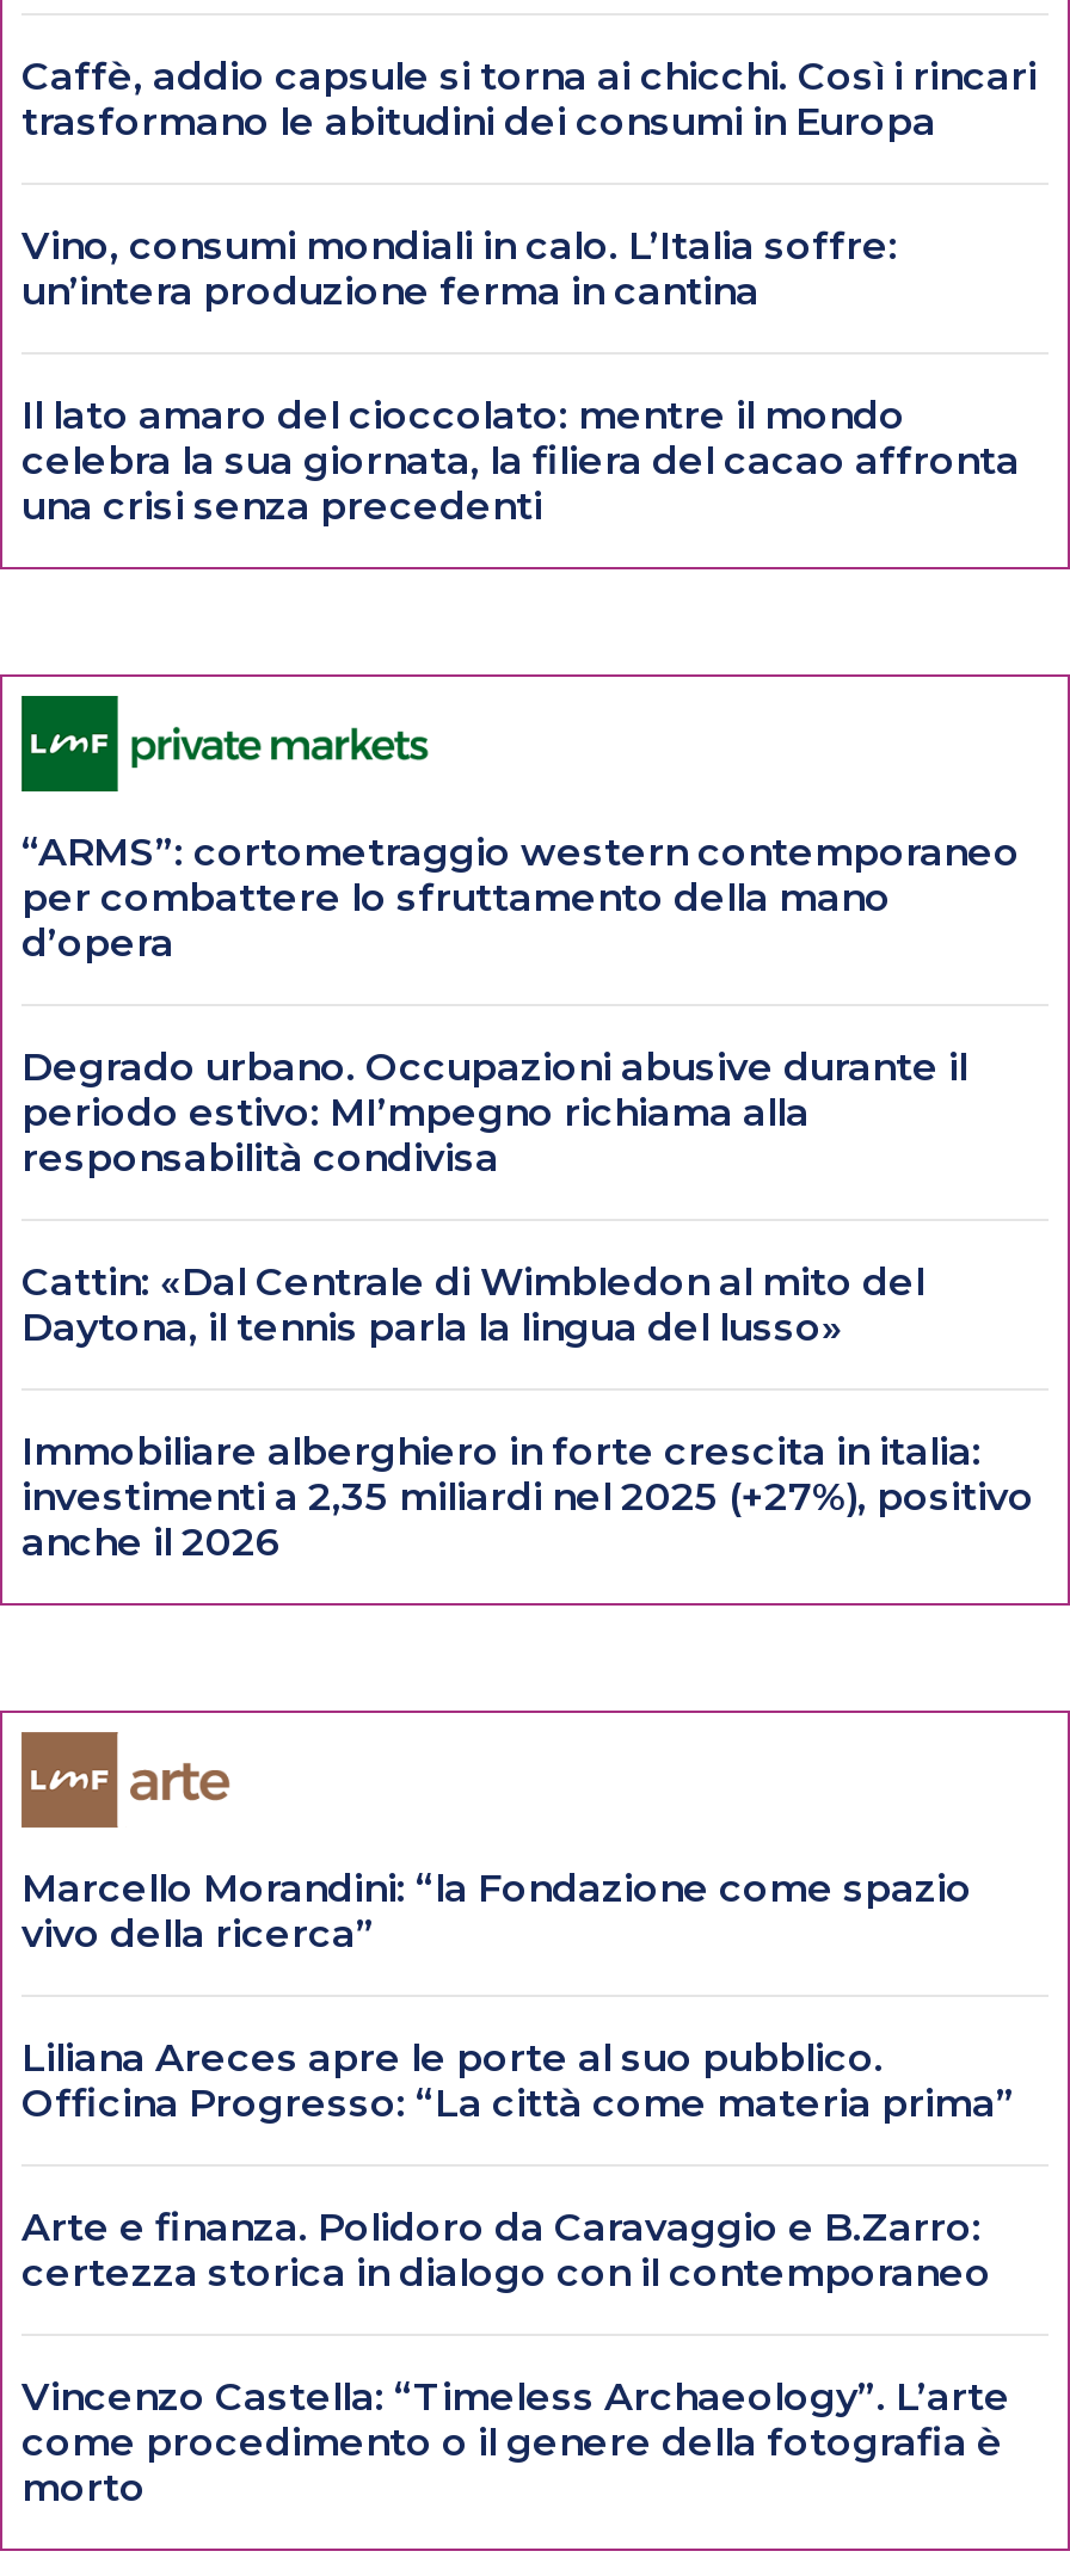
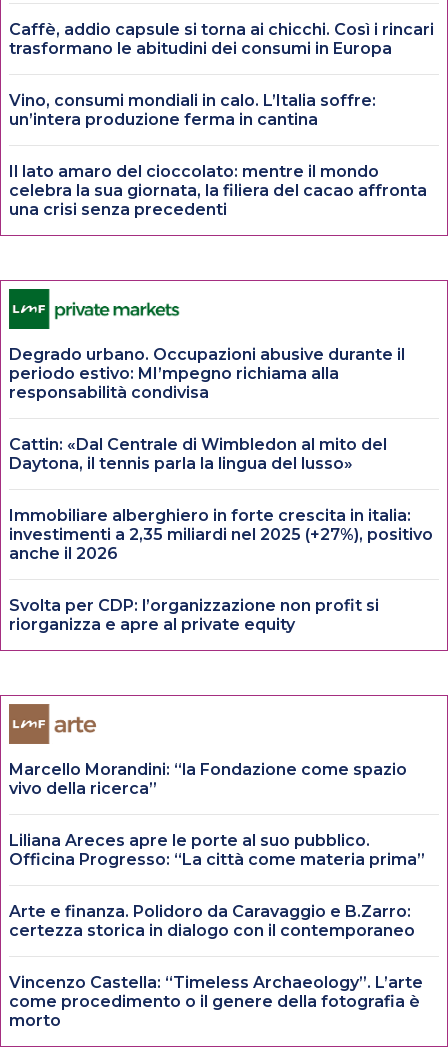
- “ARMS”: cortometraggio western contemporaneo
- per combattere lo sfruttamento della mano
- d’opera

moved up: Degrado urbano. Occupazioni abusive durante il | periodo estivo: MI’mpegno richiama alla | responsabilità condivisa | Cattin: «Dal Centrale di Wimbledon al mito del | Daytona, il tennis parla la lingua del lusso» | Immobiliare alberghiero in forte crescita in italia: | investimenti a 2,35 miliardi nel 2025 (+27%), positivo | anche il 2026

+ Svolta per CDP: l’organizzazione non profit si
+ riorganizza e apre al private equity
